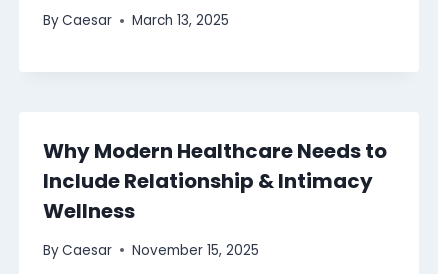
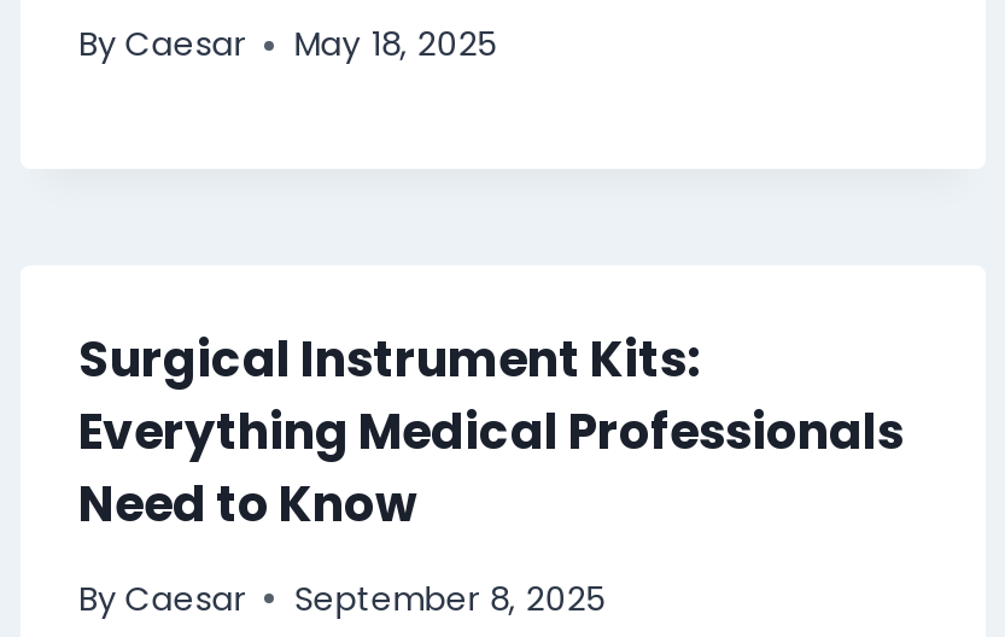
- By Caesar March 13, 2025
+ By Caesar May 18, 2025

- Why Modern Healthcare Needs to
- Include Relationship & Intimacy
- Wellness
+ Surgical Instrument Kits:
+ Everything Medical Professionals
+ Need to Know

- By Caesar November 15, 2025
+ By Caesar September 8, 2025
